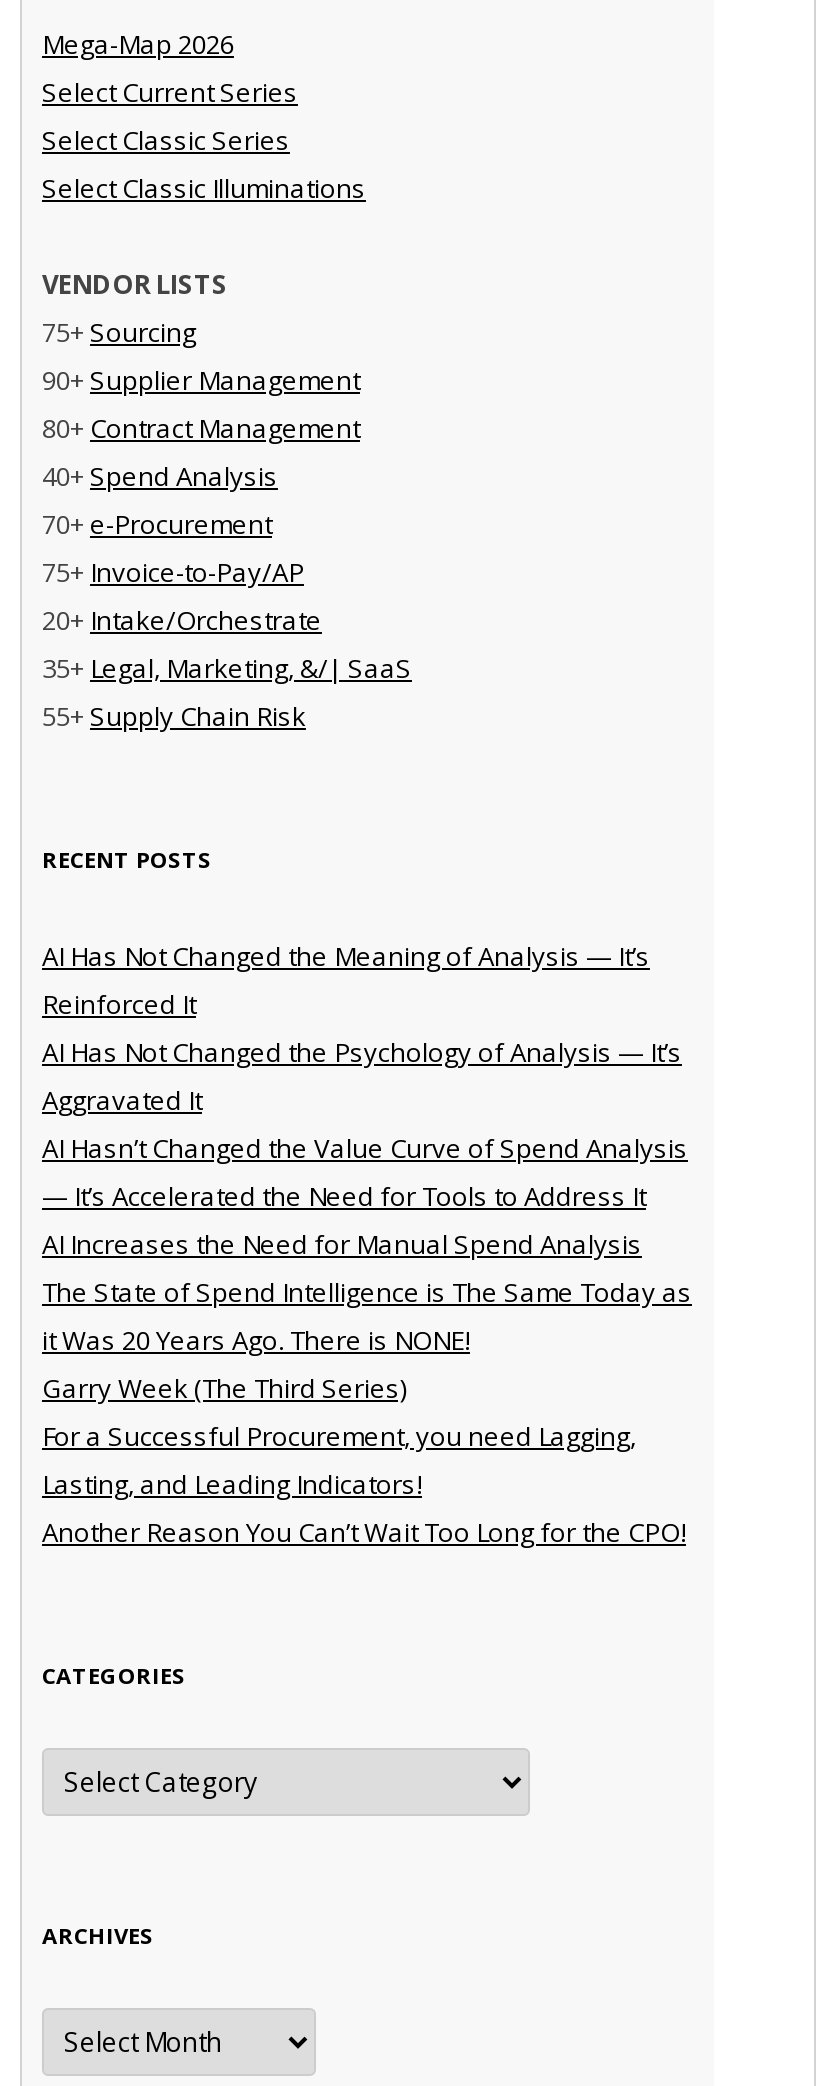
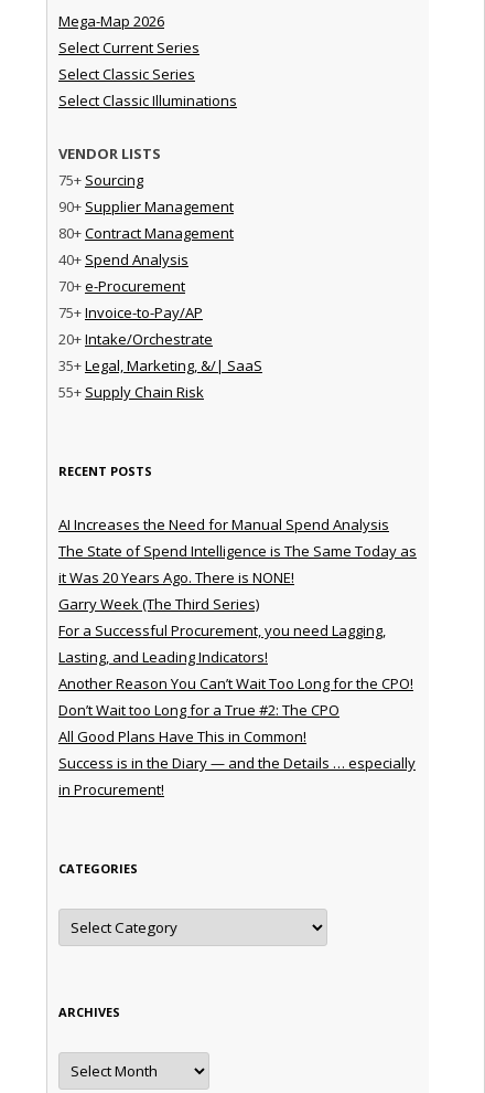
- AI Has Not Changed the Meaning of Analysis — It’s
- Reinforced It
- AI Has Not Changed the Psychology of Analysis — It’s
- Aggravated It
- AI Hasn’t Changed the Value Curve of Spend Analysis
- — It’s Accelerated the Need for Tools to Address It

moved up: AI Increases the Need for Manual Spend Analysis | The State of Spend Intelligence is The Same Today as | it Was 20 Years Ago. There is NONE! | Garry Week (The Third Series) | For a Successful Procurement, you need Lagging, | Lasting, and Leading Indicators! | Another Reason You Can’t Wait Too Long for the CPO!

+ Don’t Wait too Long for a True #2: The CPO
+ All Good Plans Have This in Common!
+ Success is in the Diary — and the Details … especially
+ in Procurement!
